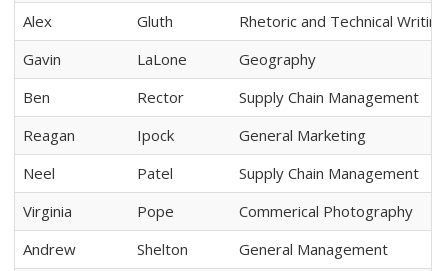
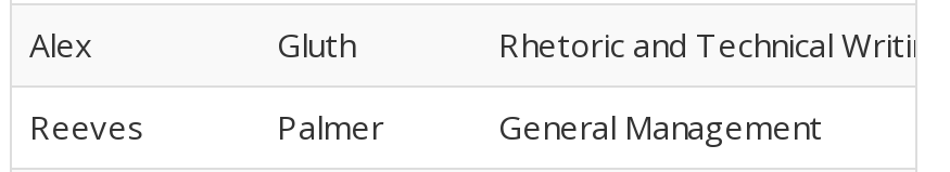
- Gavin
- LaLone
- Geography
- Ben
- Rector
- Supply Chain Management
- Reagan
- Ipock
- General Marketing
- Neel
- Patel
- Supply Chain Management
- Virginia
- Pope
- Commerical Photography
- Andrew
- Shelton
+ Reeves
+ Palmer
